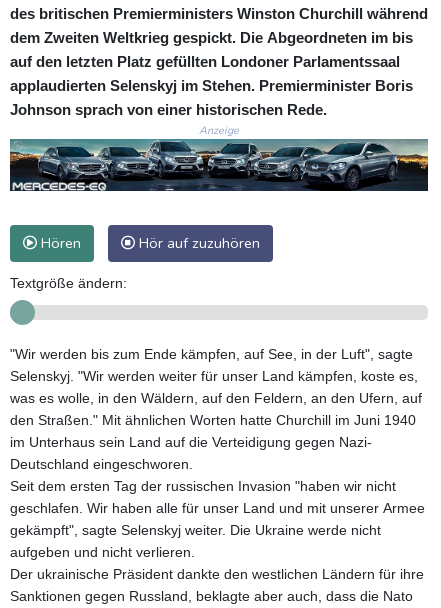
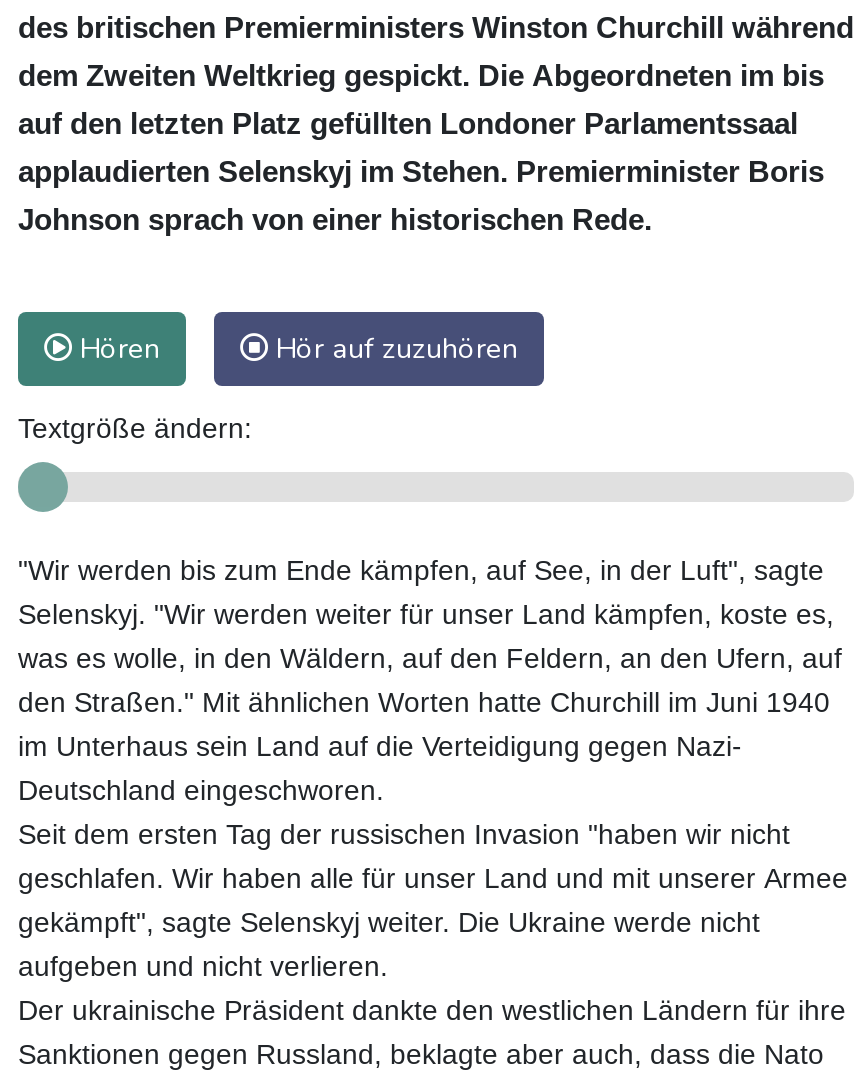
- Anzeige

- [image]
